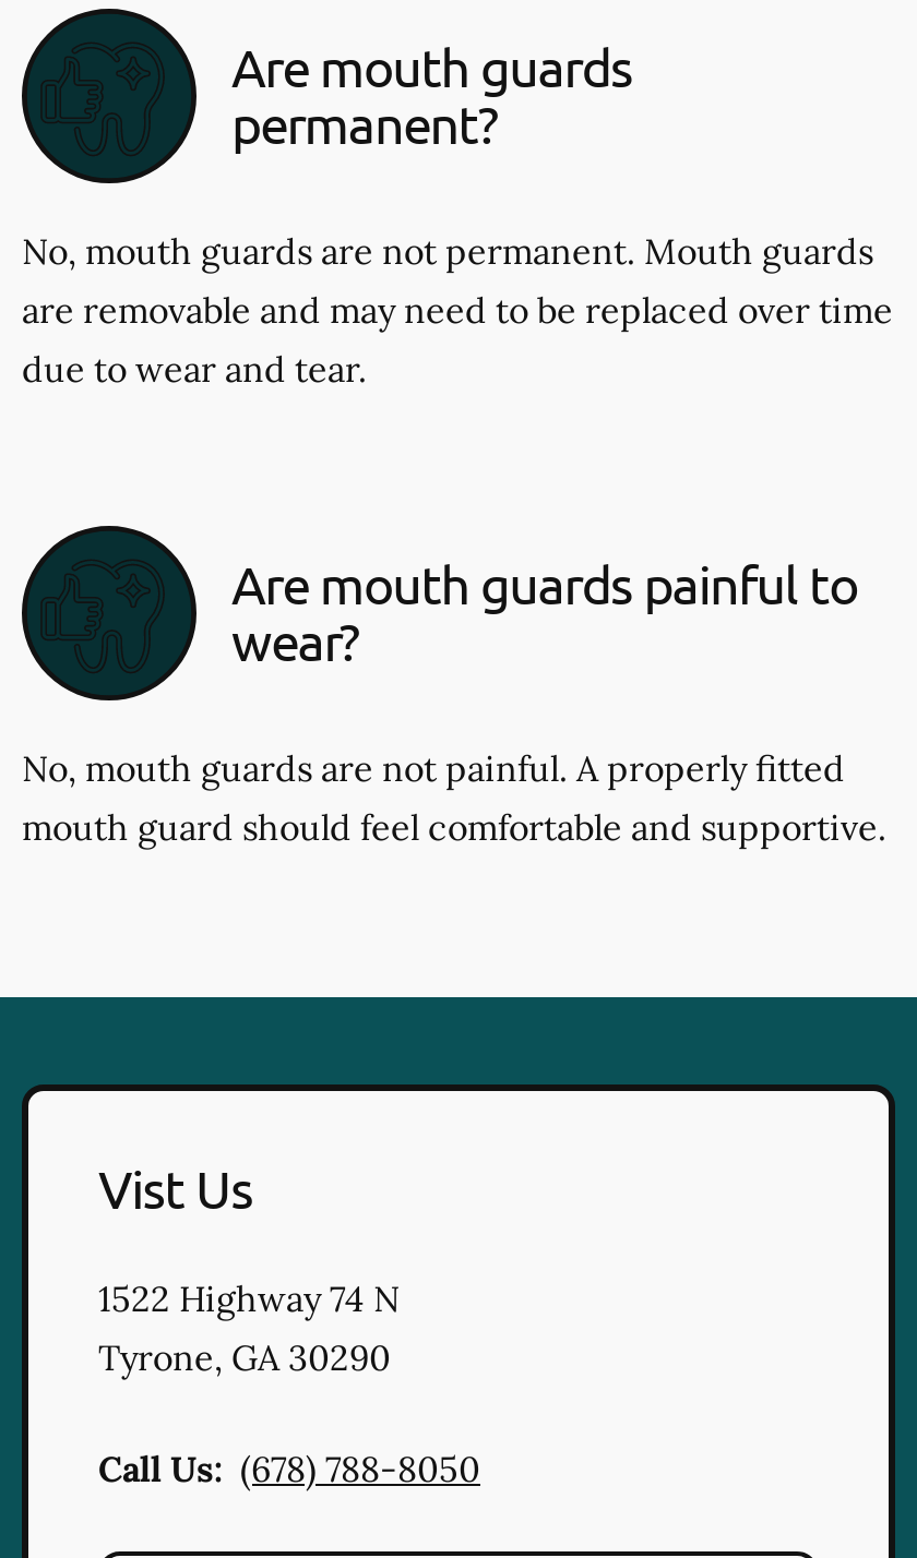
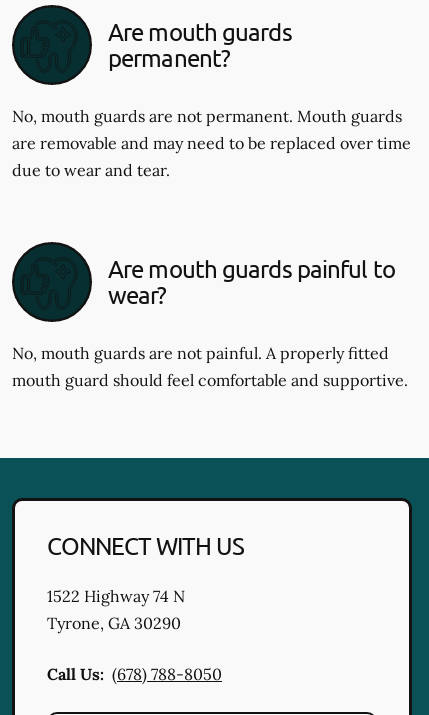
- Vist Us
+ CONNECT WITH US
